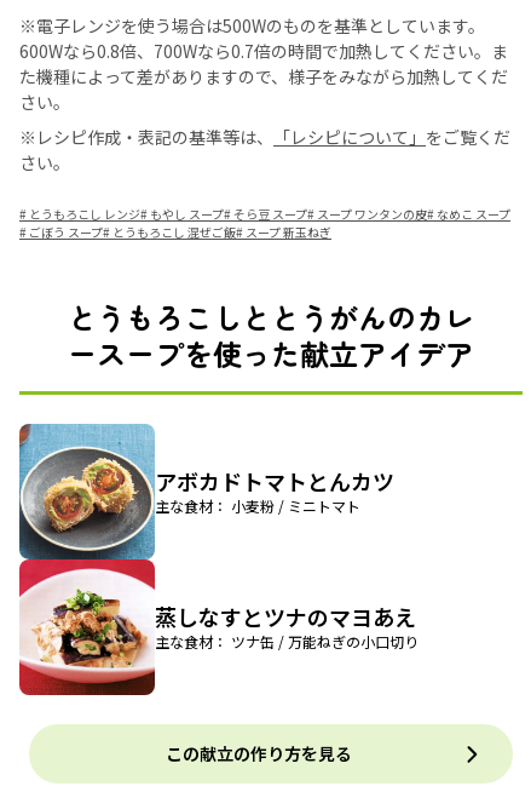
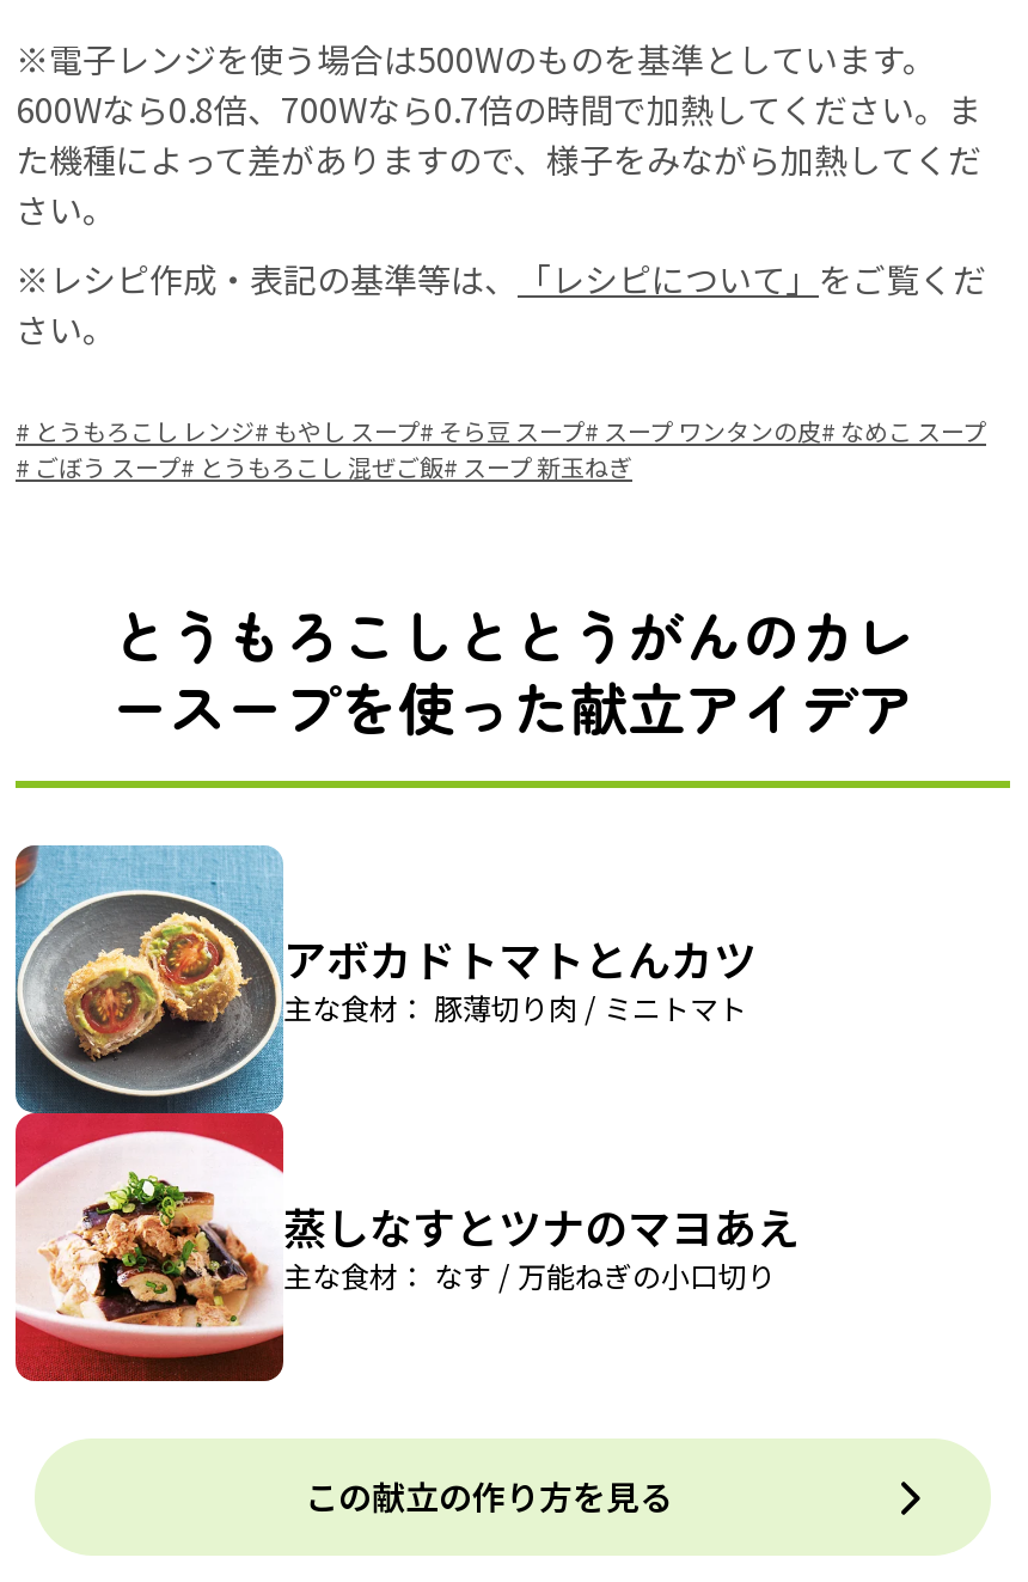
- 主な食材： 小麦粉 / ミニトマト
+ 主な食材： 豚薄切り肉 / ミニトマト

- 主な食材： ツナ缶 / 万能ねぎの小口切り
+ 主な食材： なす / 万能ねぎの小口切り
